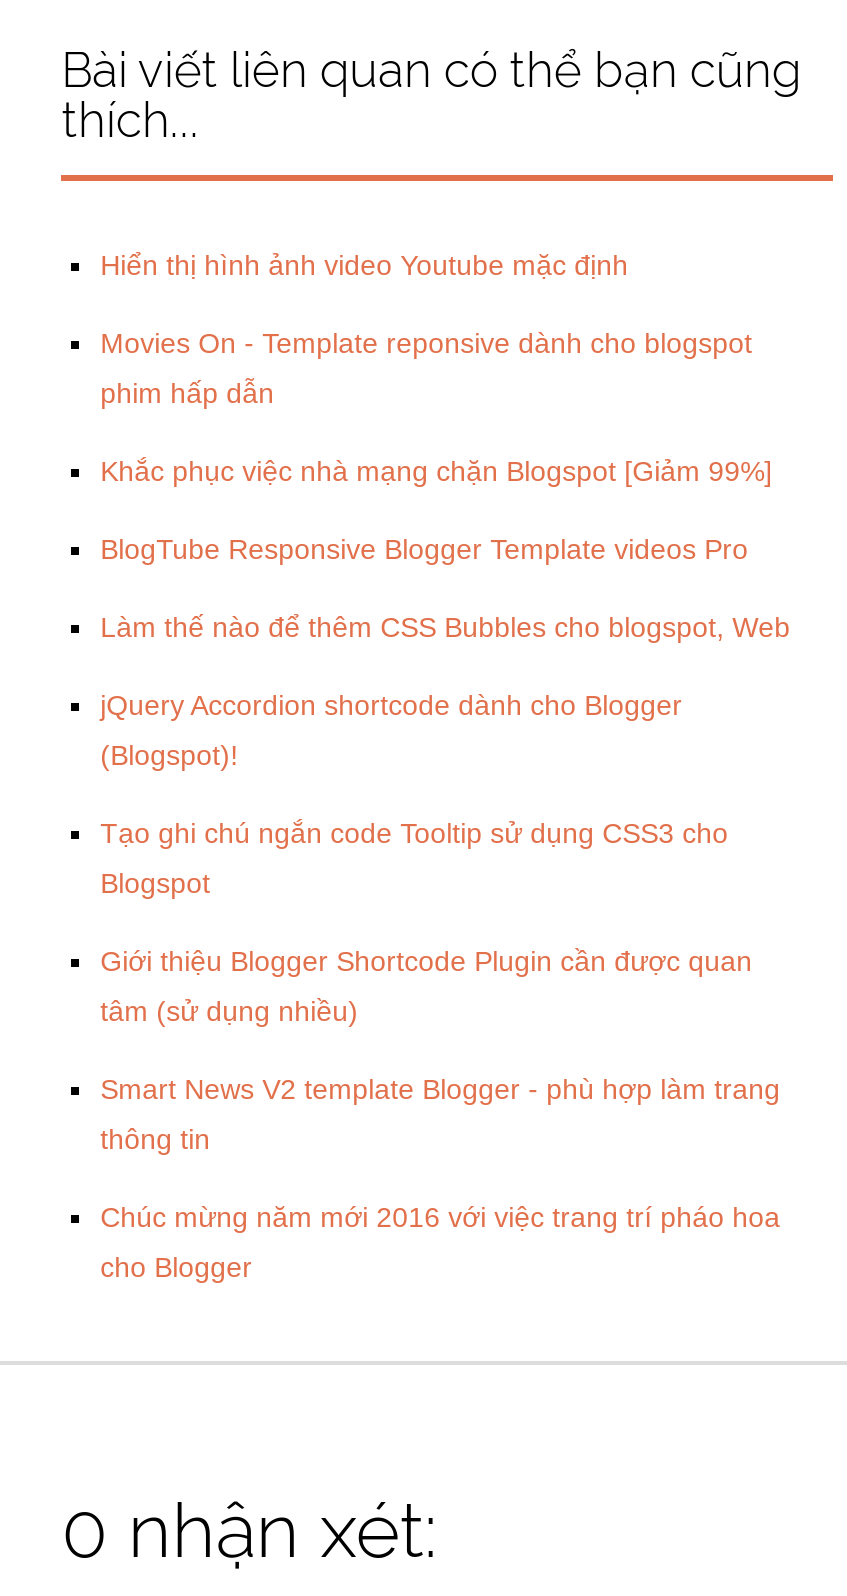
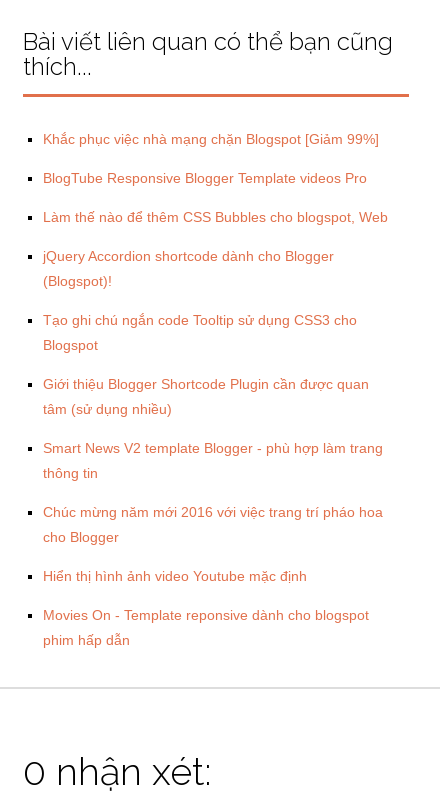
moved down: Hiển thị hình ảnh video Youtube mặc định | Movies On - Template reponsive dành cho blogspot | phim hấp dẫn

moved up: Khắc phục việc nhà mạng chặn Blogspot [Giảm 99%] | BlogTube Responsive Blogger Template videos Pro | Làm thế nào để thêm CSS Bubbles cho blogspot, Web | ... | Chúc mừng năm mới 2016 với việc trang trí pháo hoa | cho Blogger
